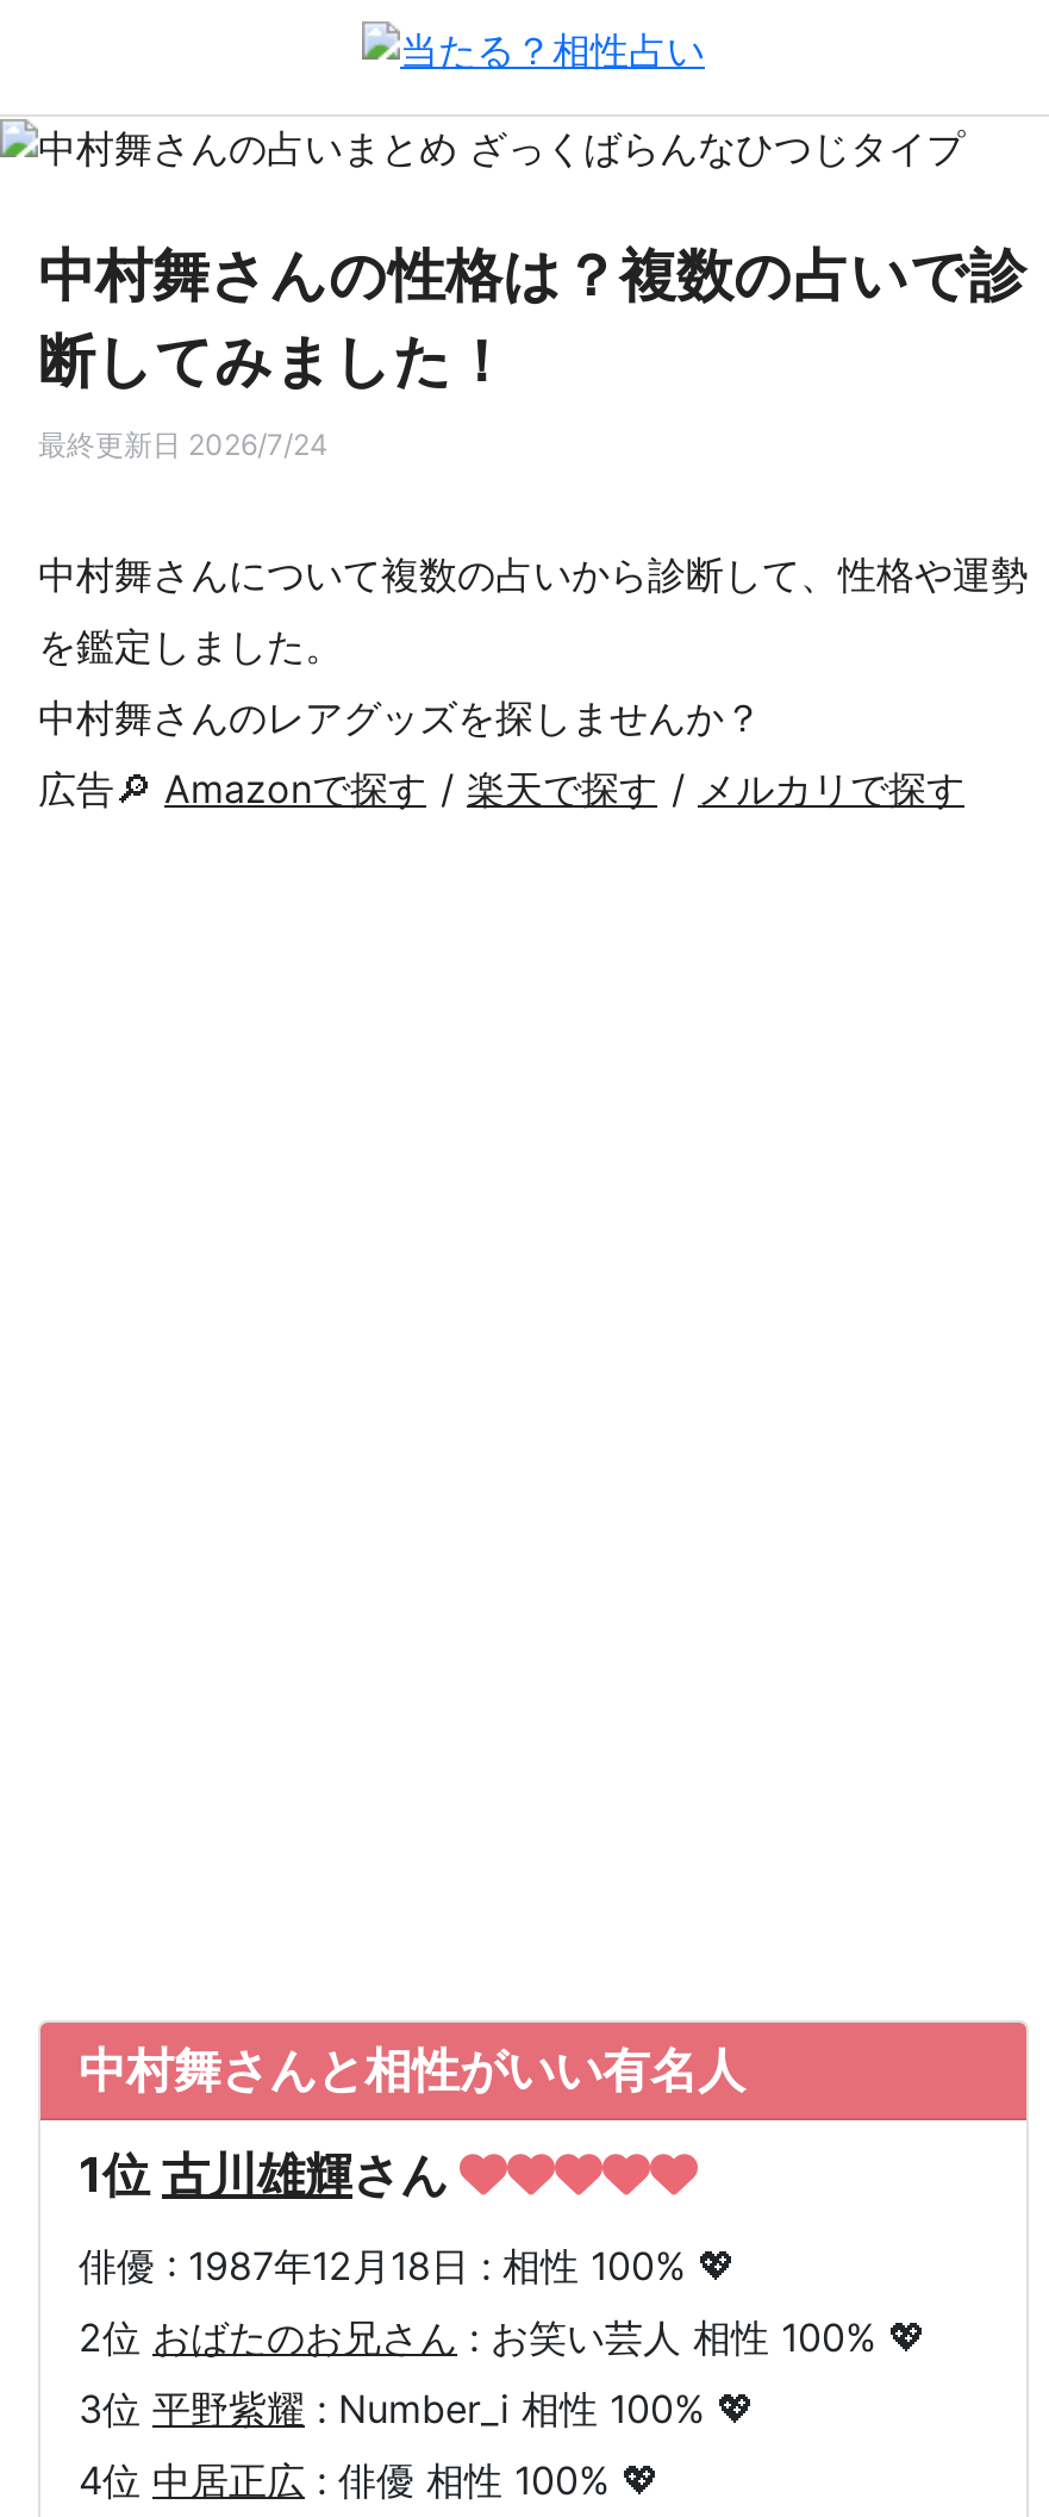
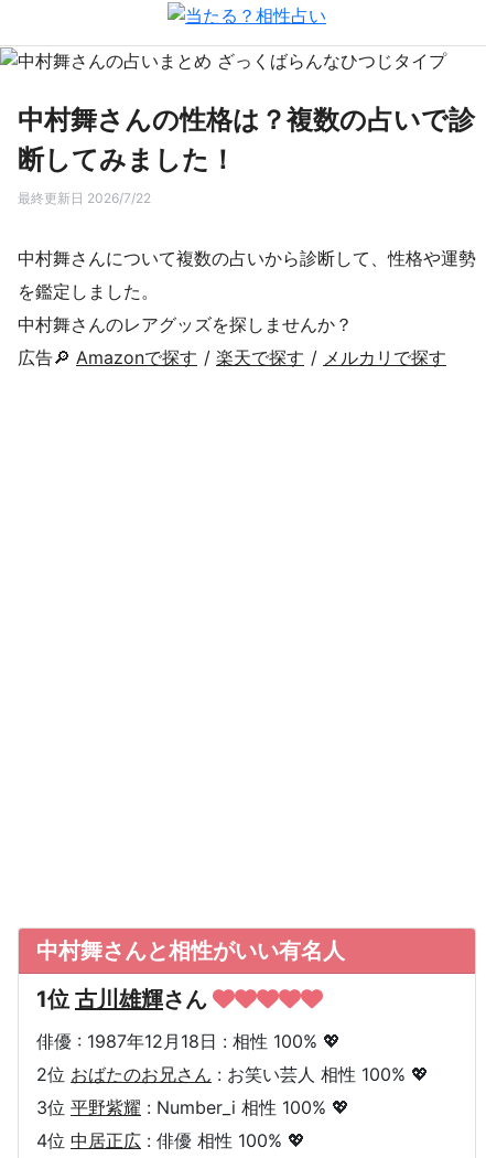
- 最終更新日 2026/7/24
+ 最終更新日 2026/7/22
